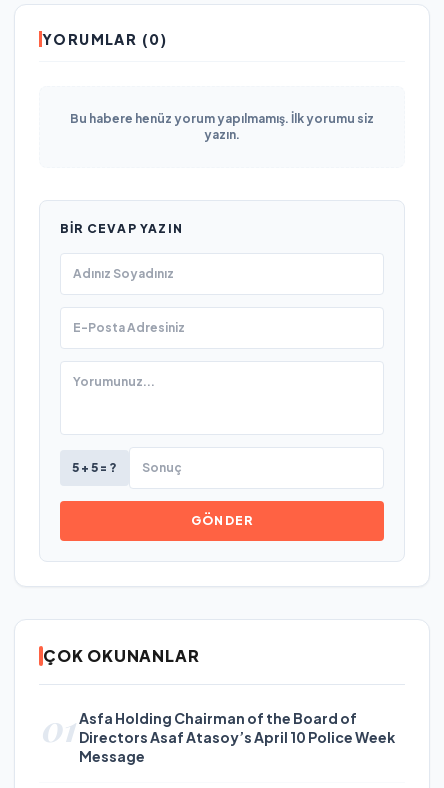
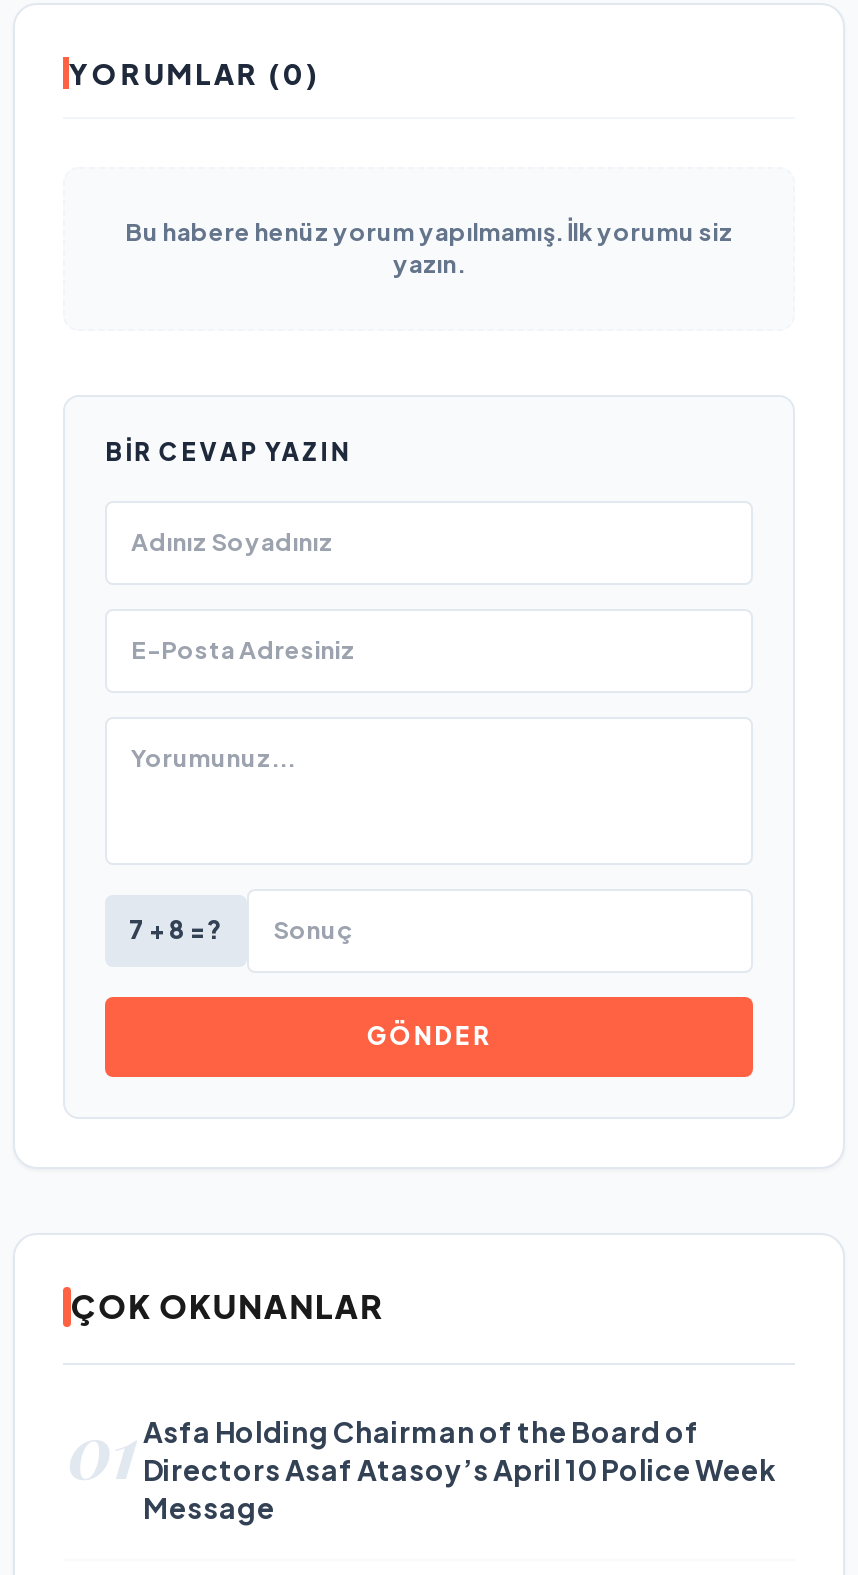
- 5 + 5 = ?
+ 7 + 8 = ?
